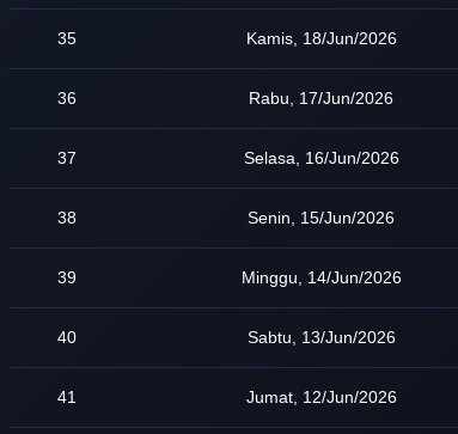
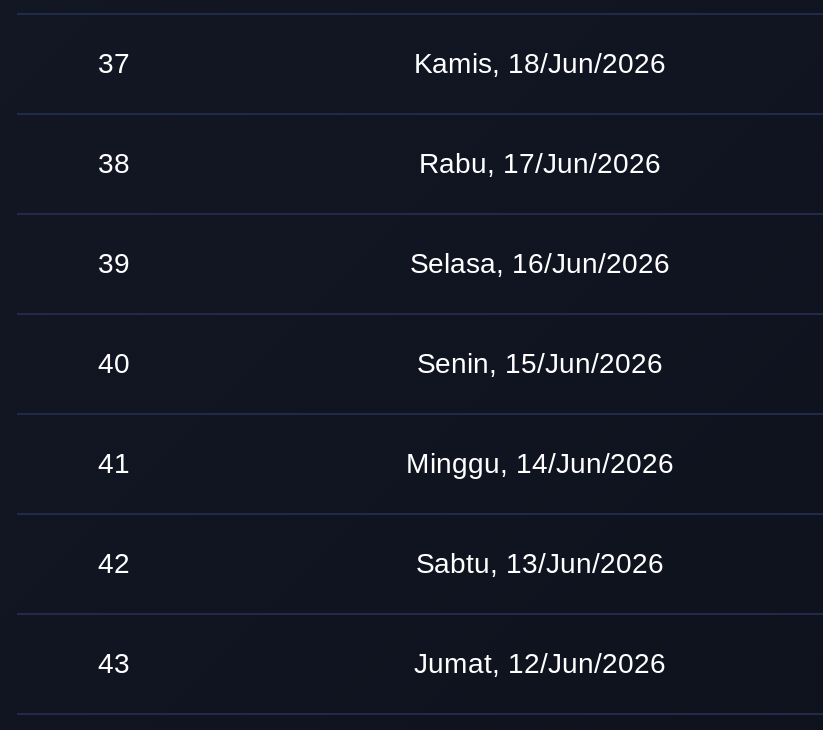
- 35
+ 37

- 36
+ 38

- 37
+ 39

- 38
+ 40

- 39
+ 41

- 40
+ 42

- 41
+ 43
